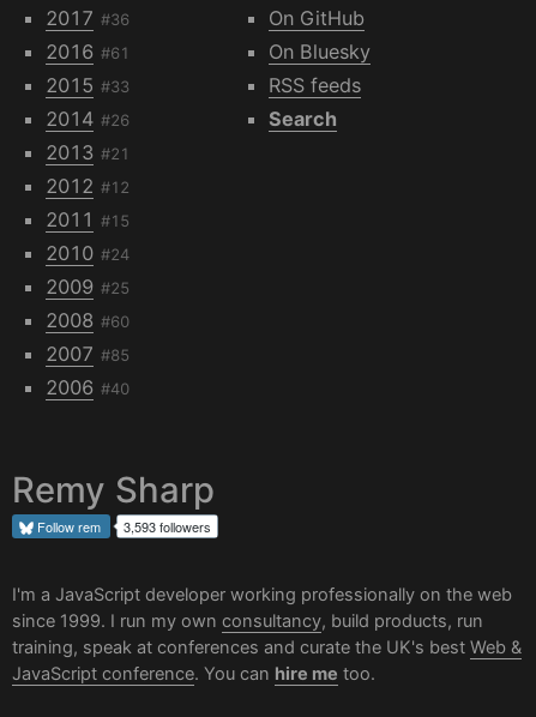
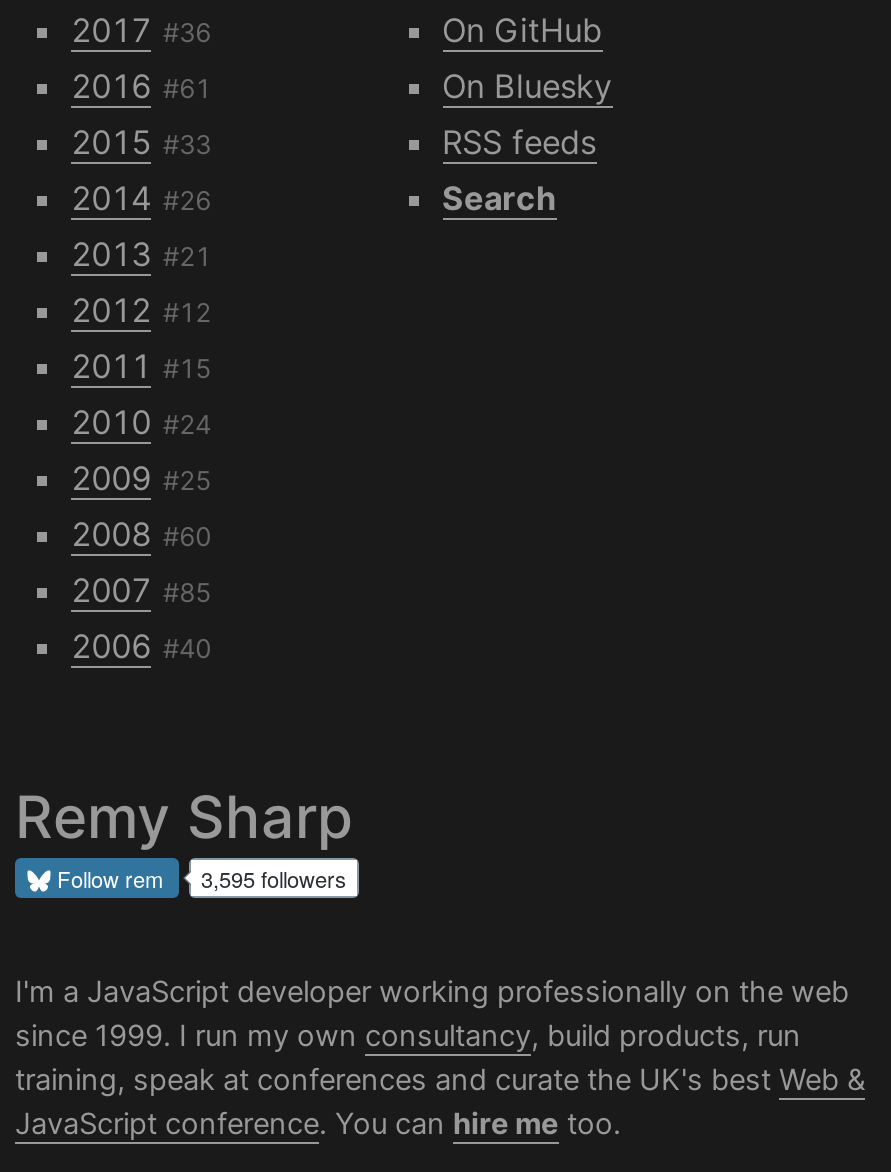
- Follow rem 3,593 followers
+ Follow rem 3,595 followers
